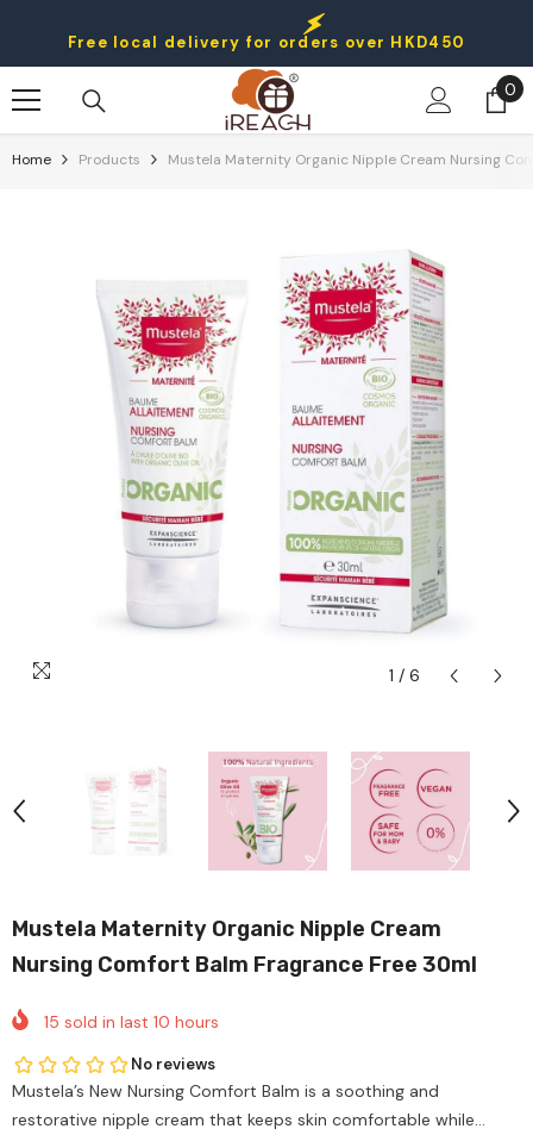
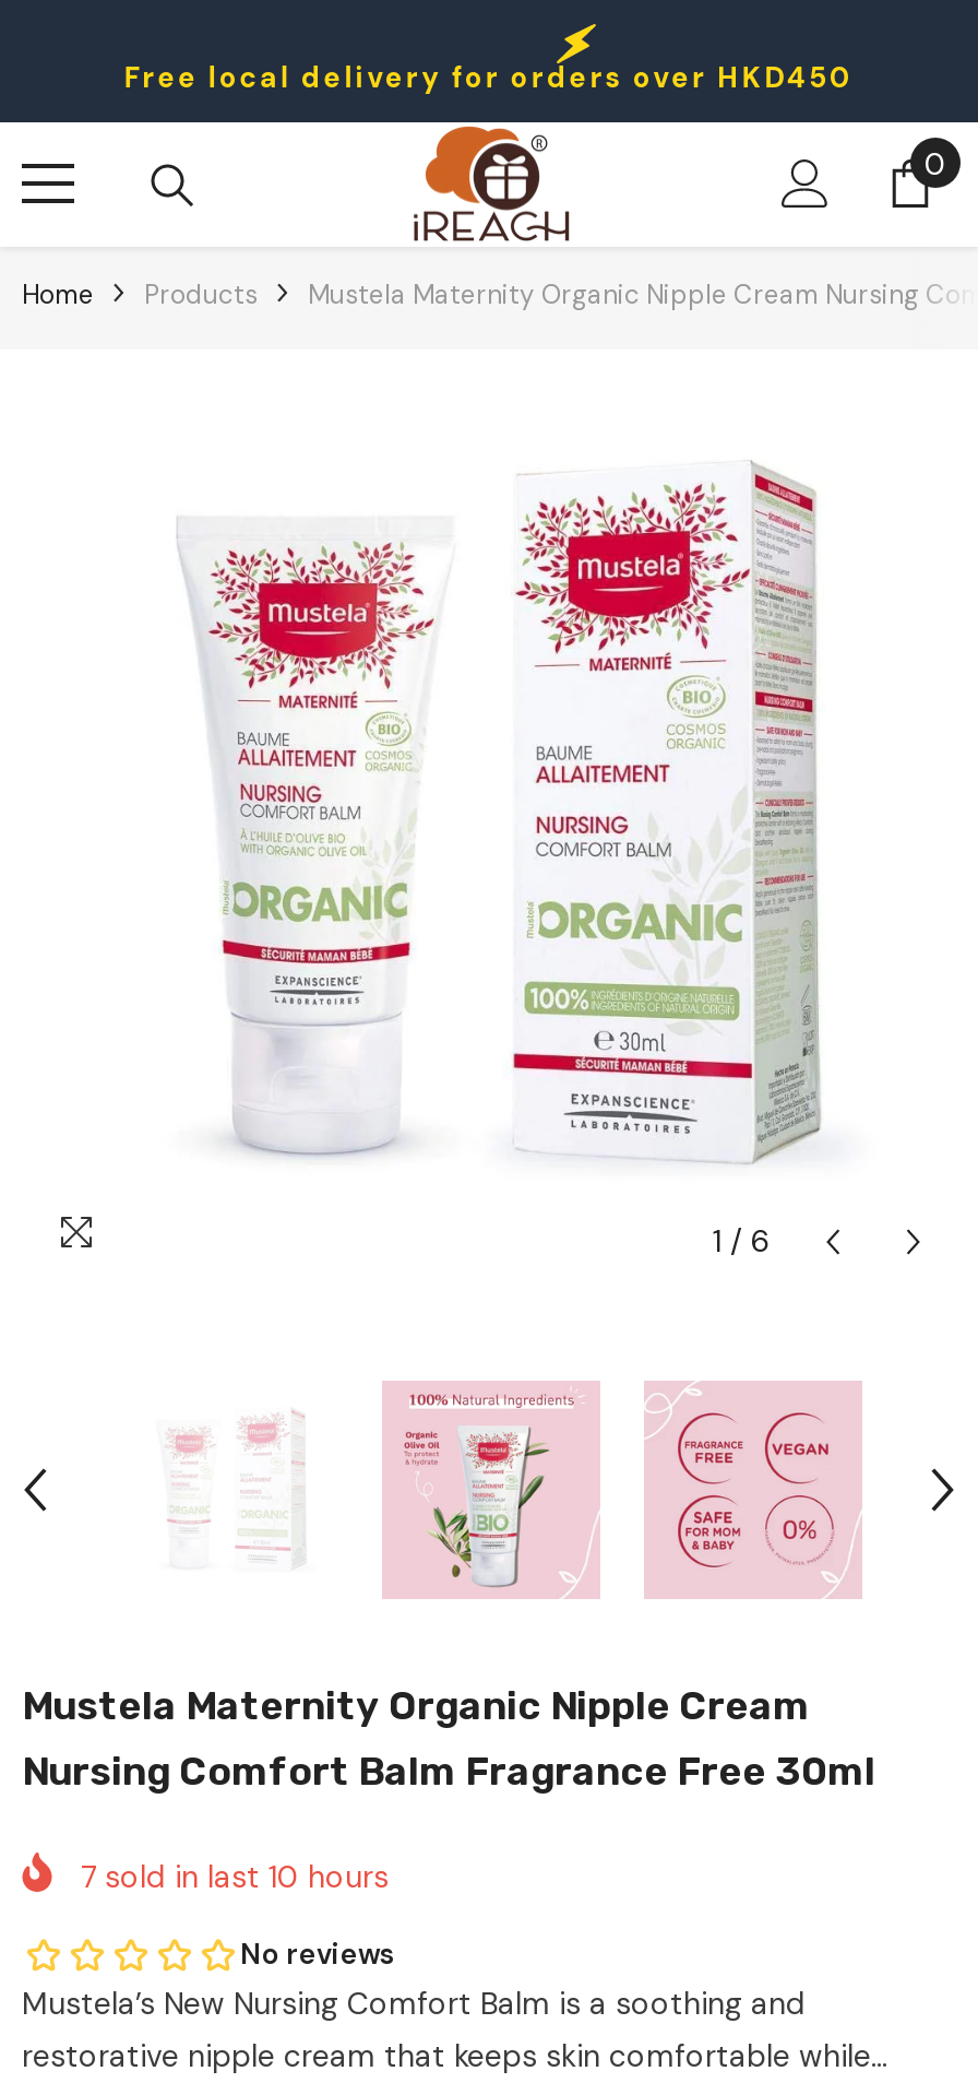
- 15 sold in last 10 hours
+ 7 sold in last 10 hours
